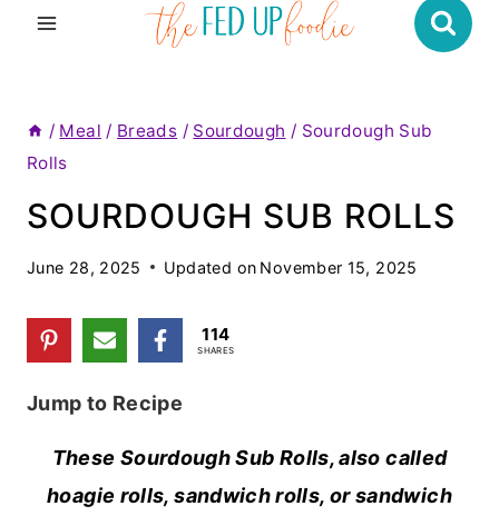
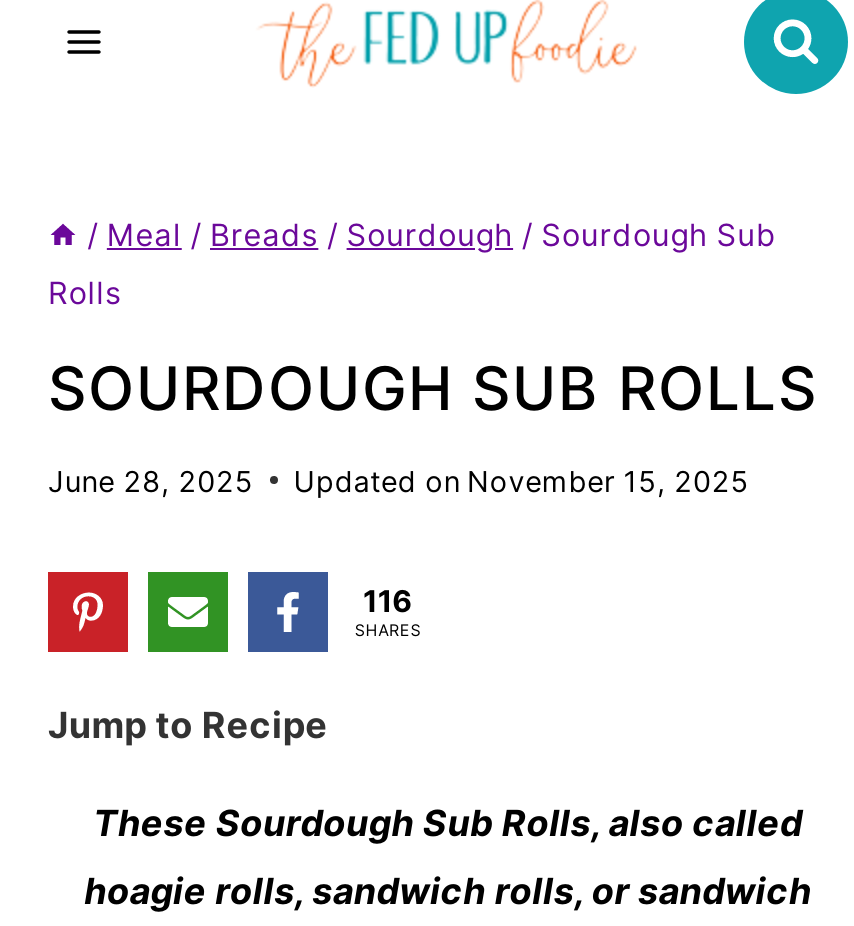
- 114
+ 116
